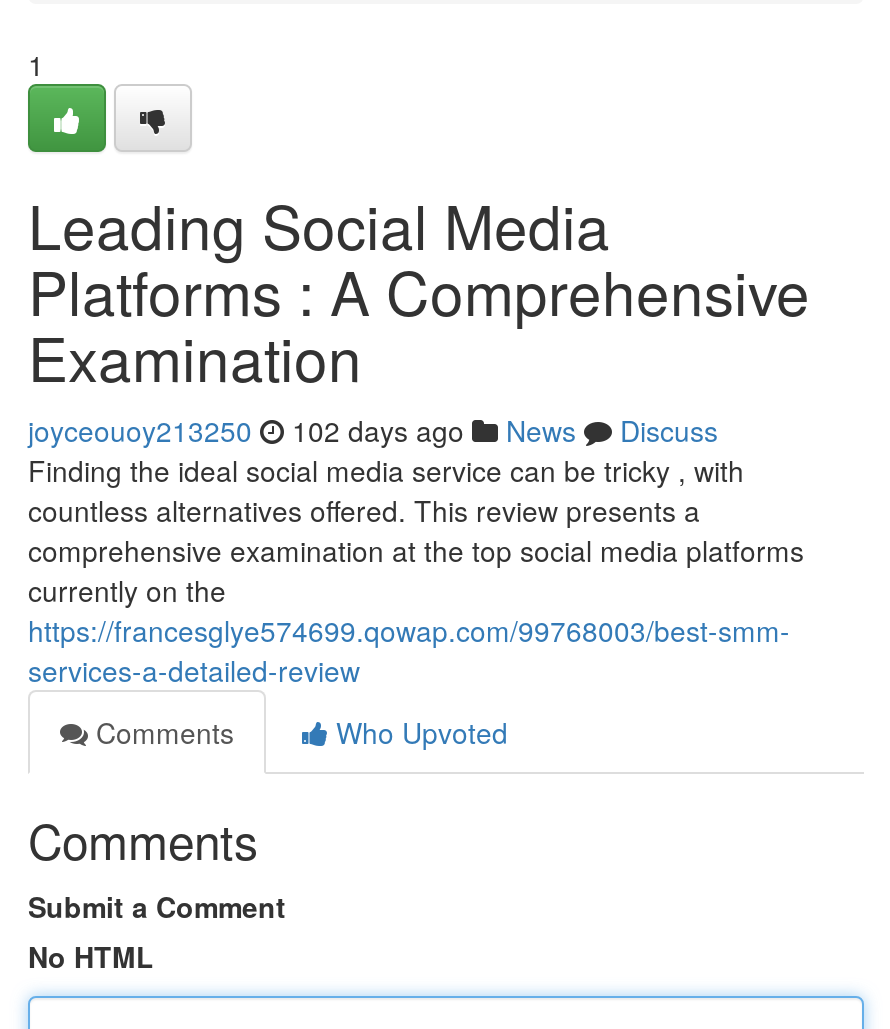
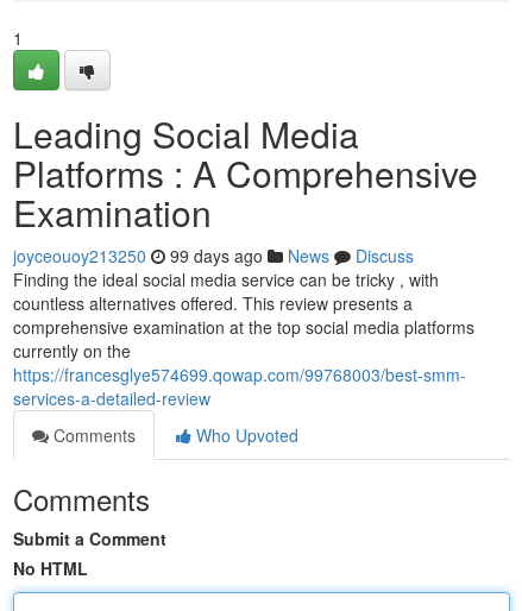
- joyceouoy213250 102 days ago News Discuss
+ joyceouoy213250 99 days ago News Discuss
